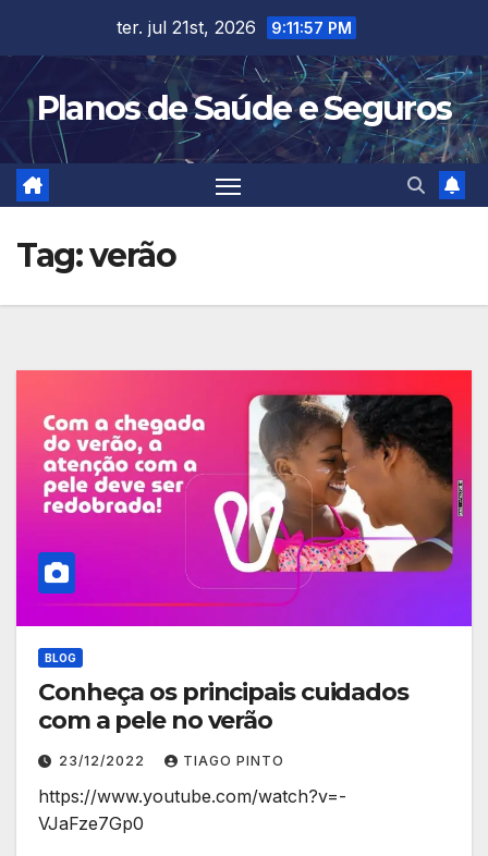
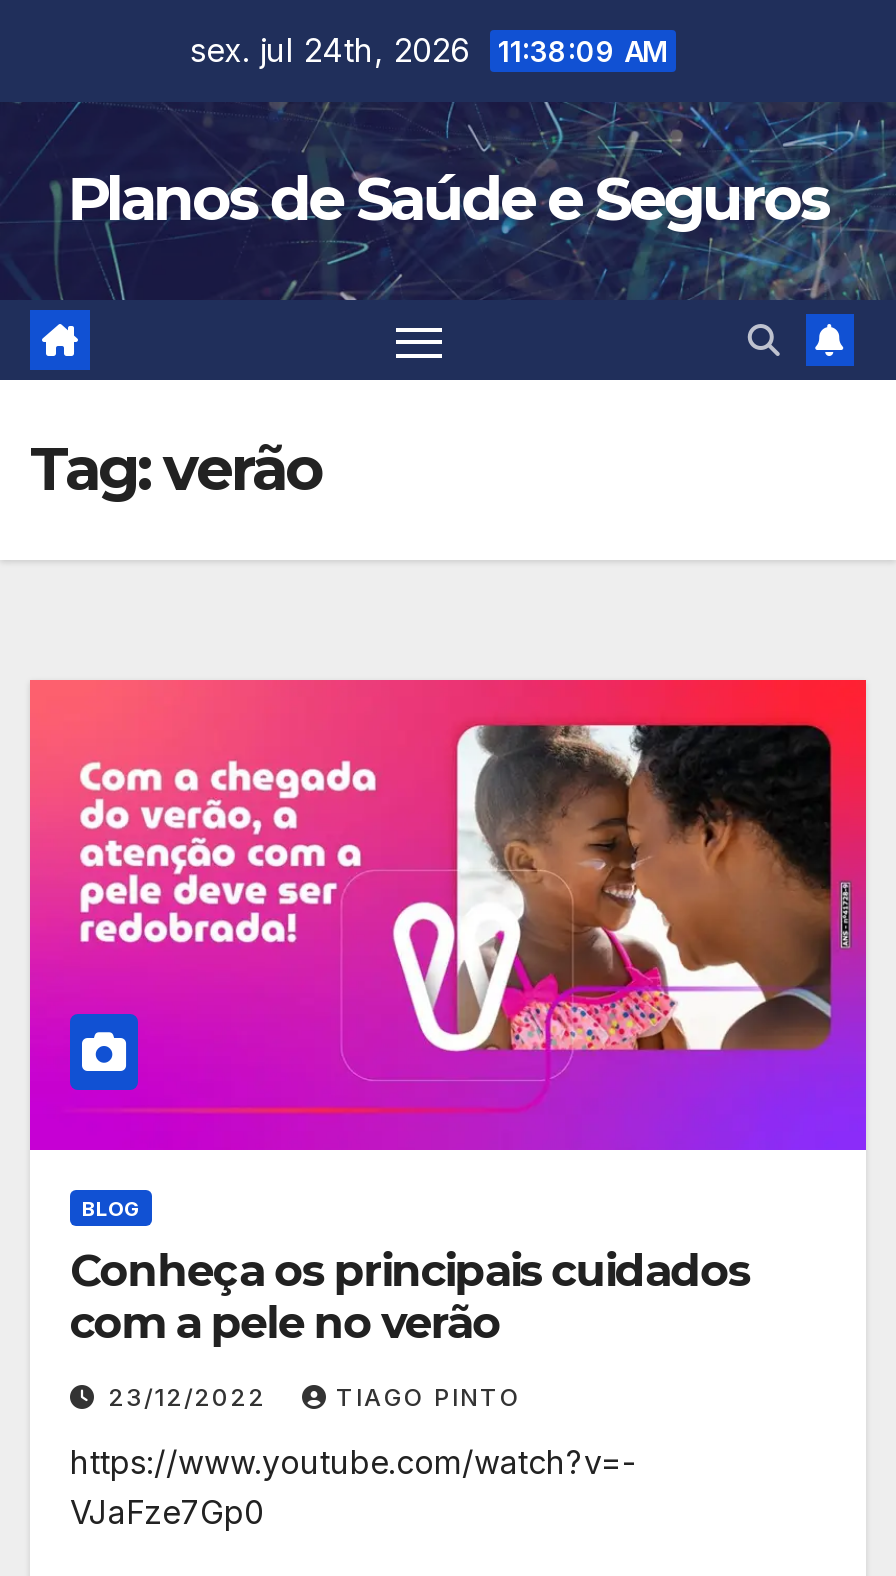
- ter. jul 21st, 2026 9:11:57 PM
+ sex. jul 24th, 2026 11:38:09 AM
